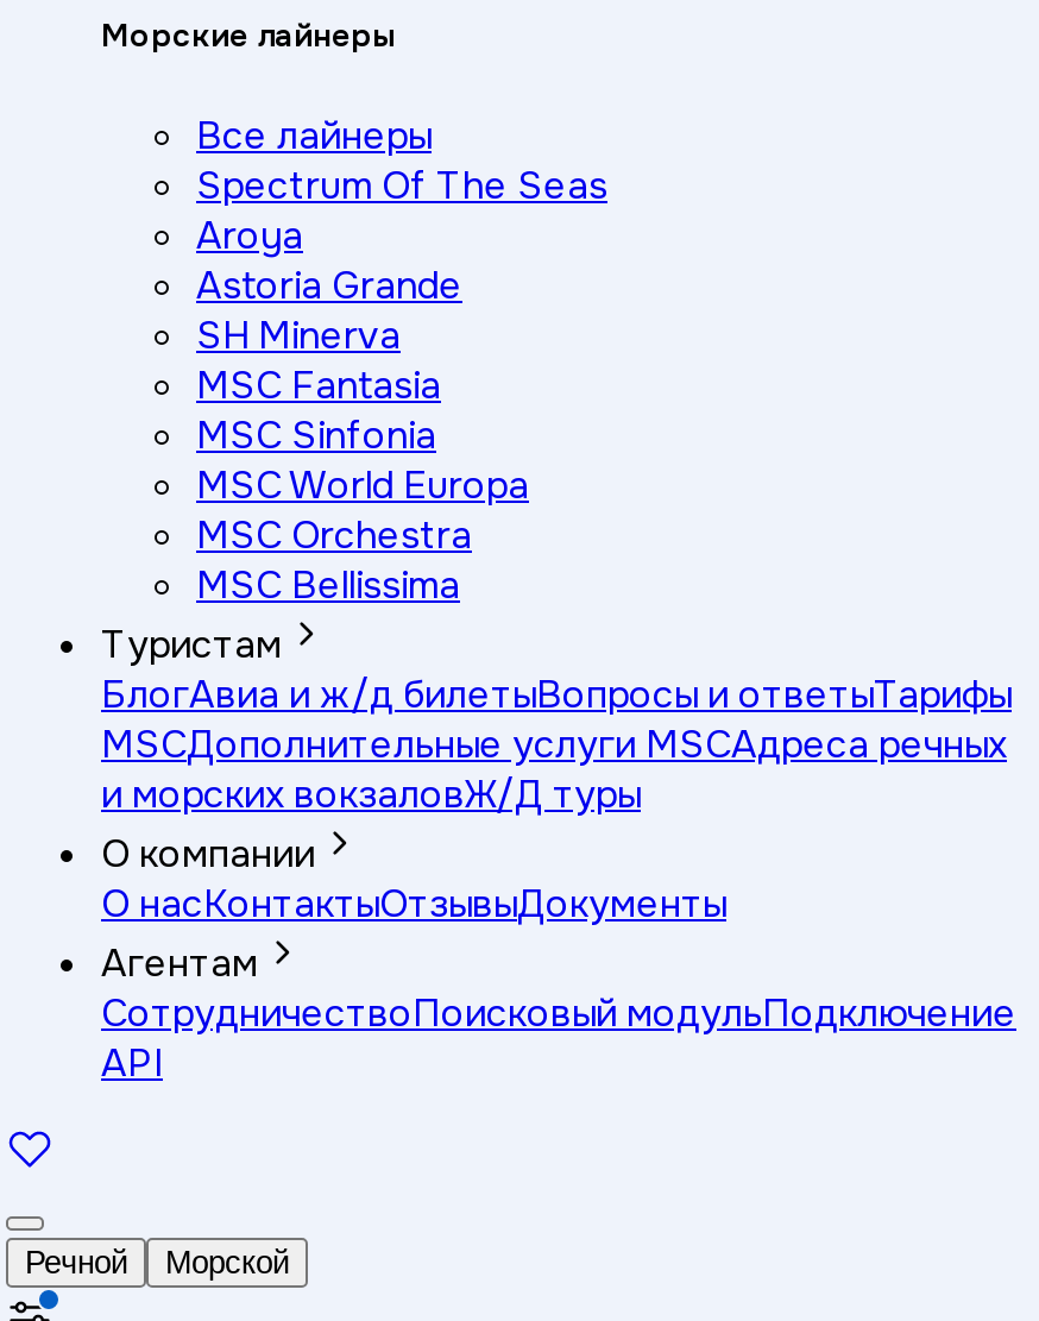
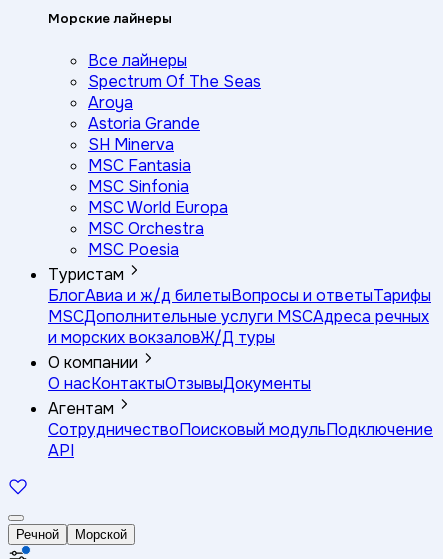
- MSC Bellissima
+ MSC Poesia
